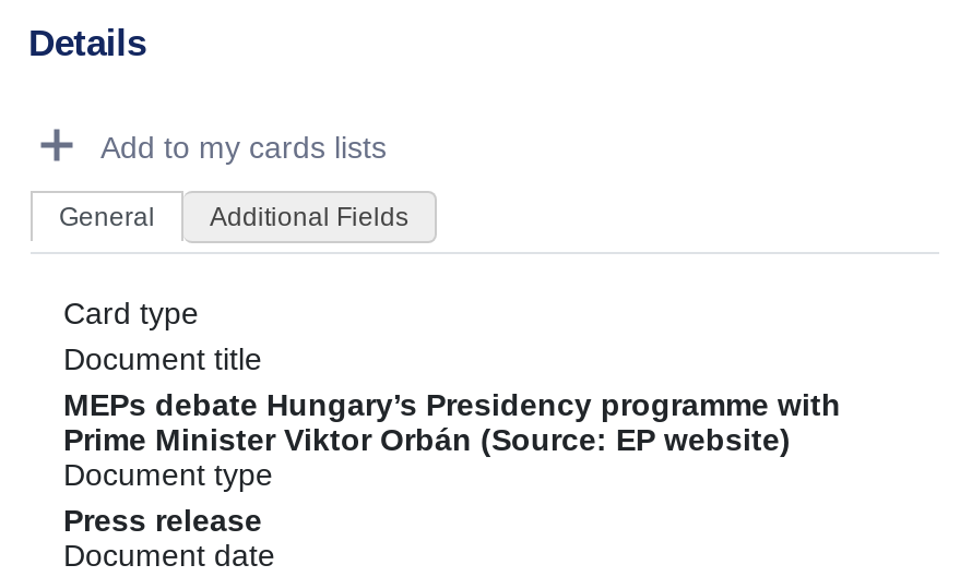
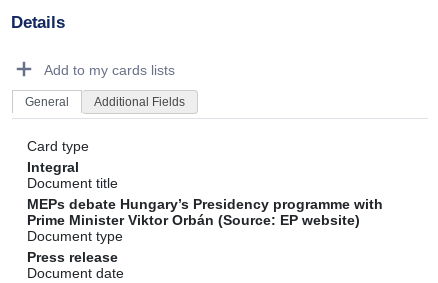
+ Integral
